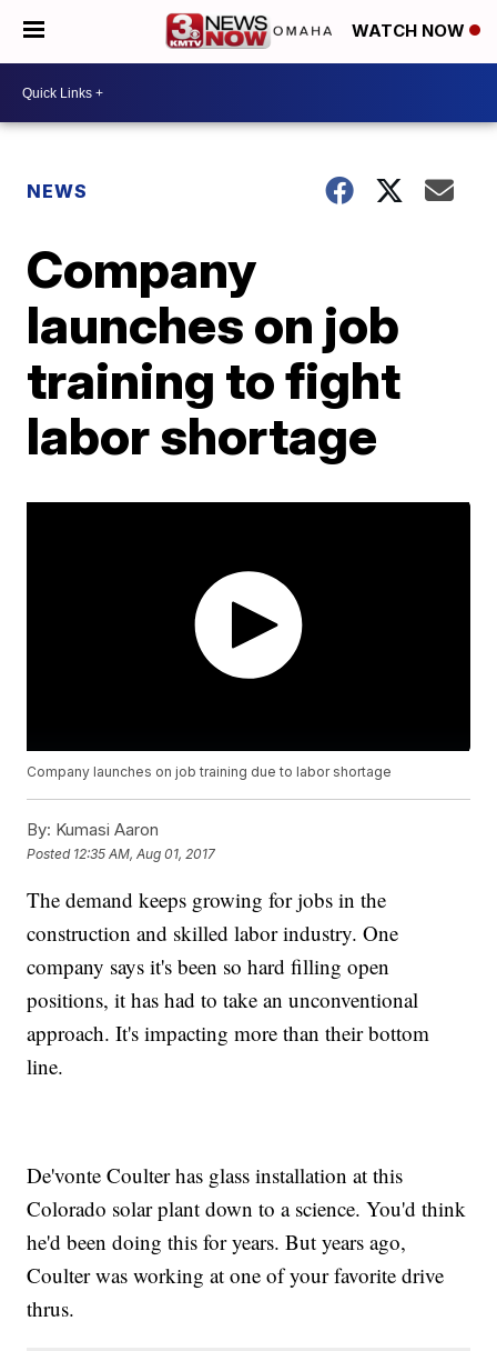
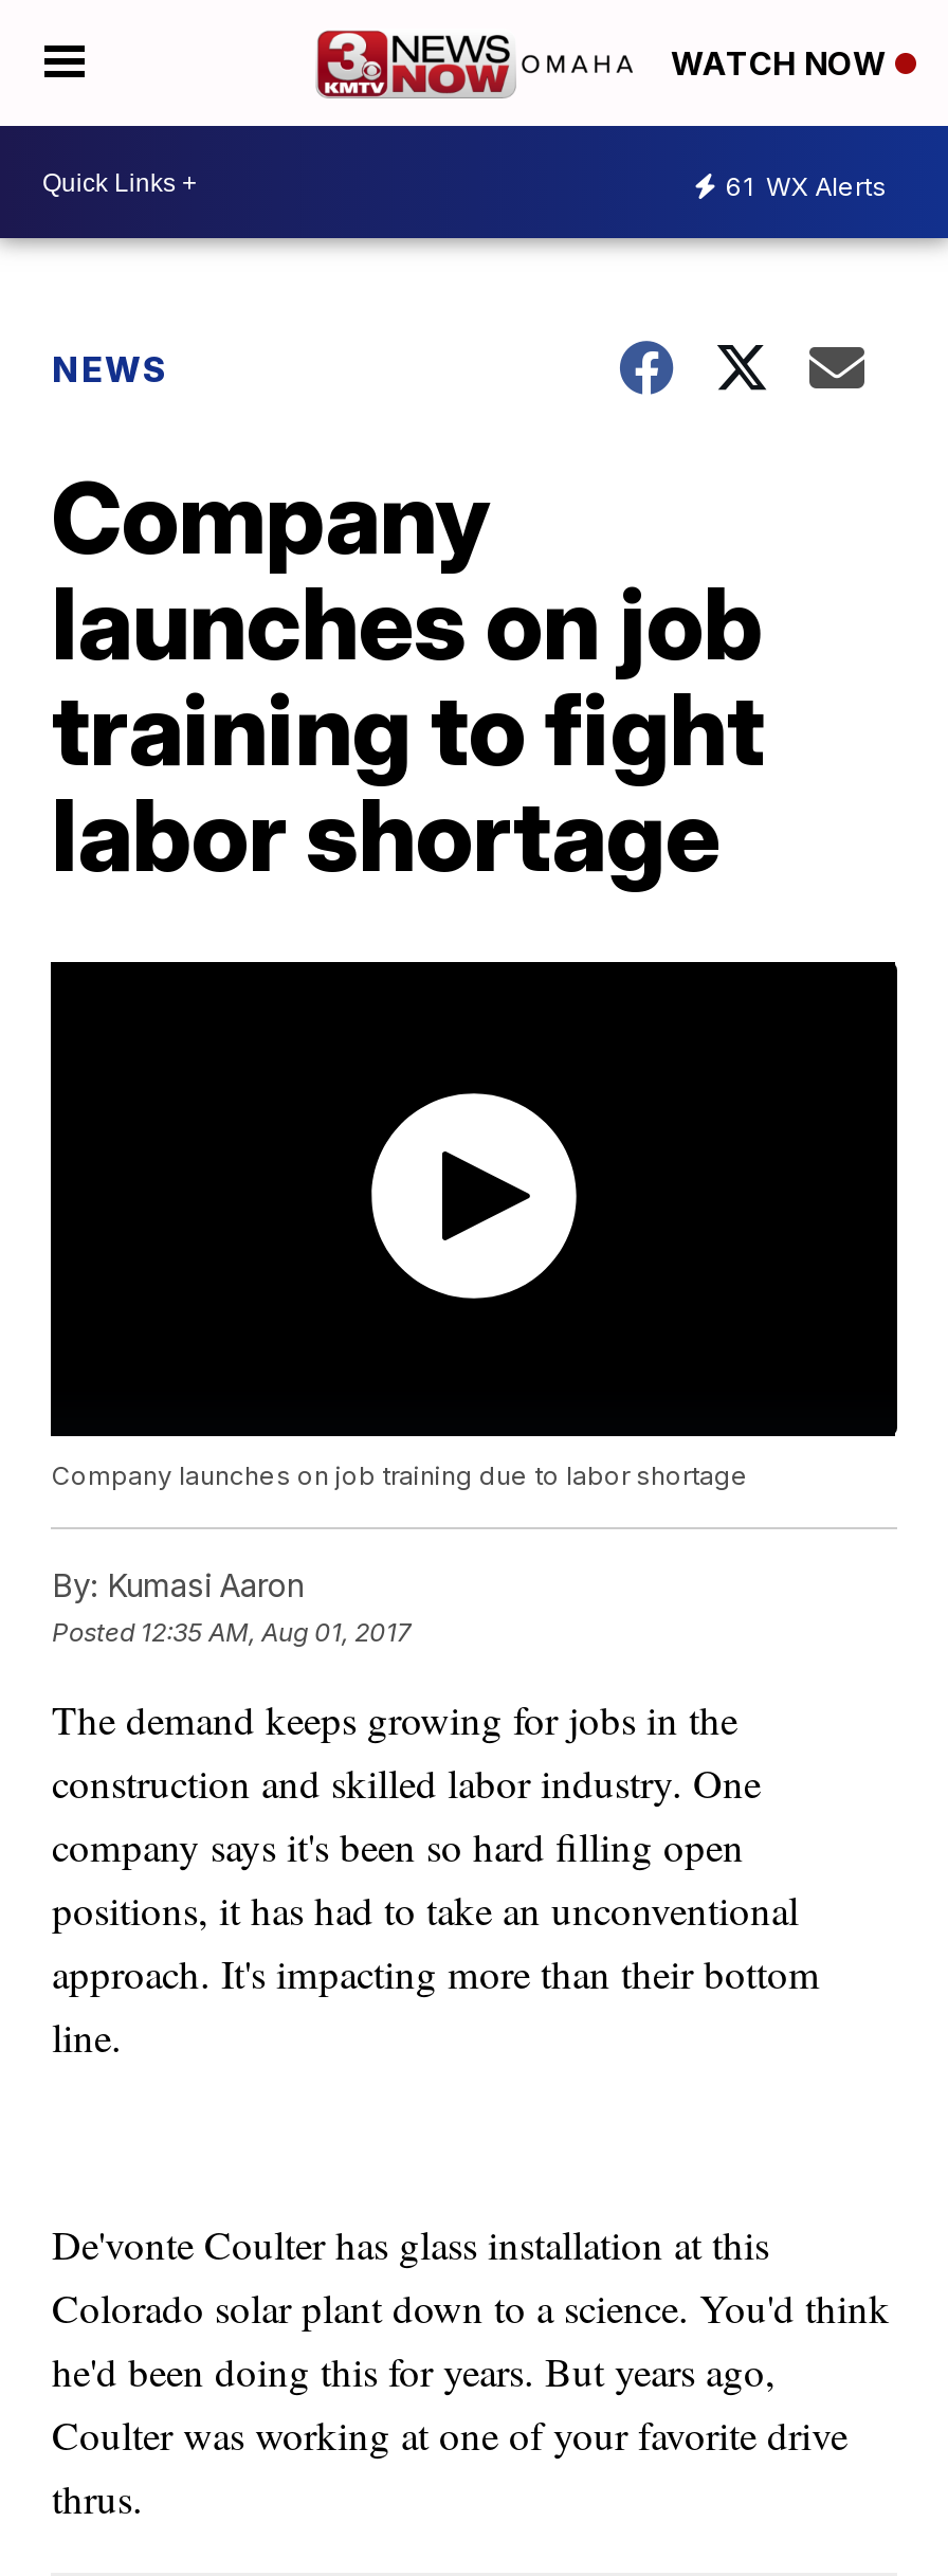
+ 61 WX Alerts
